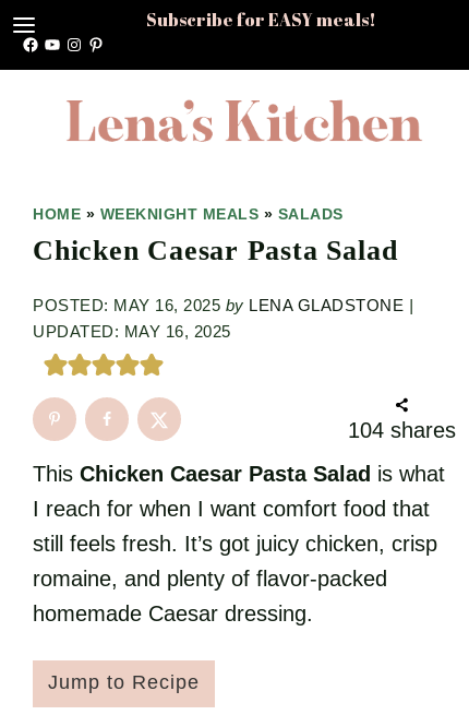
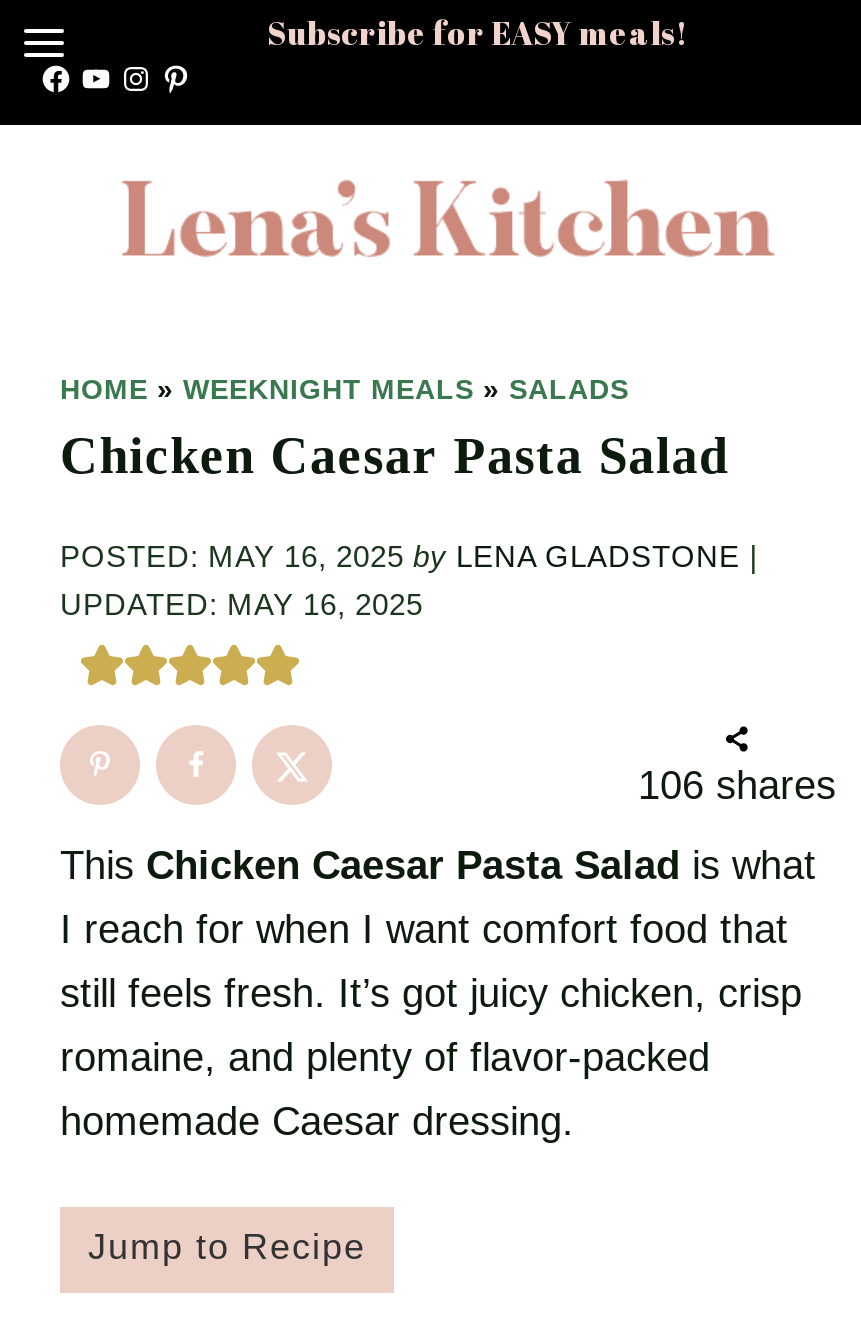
- 104 shares
+ 106 shares
